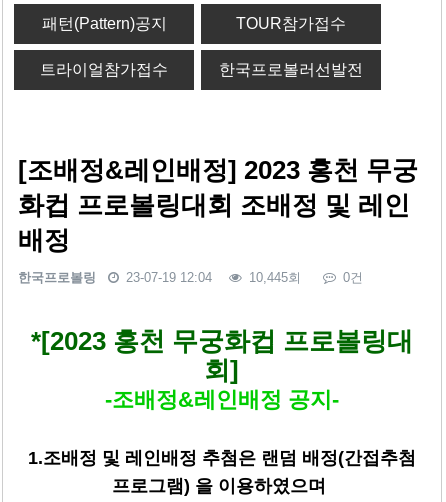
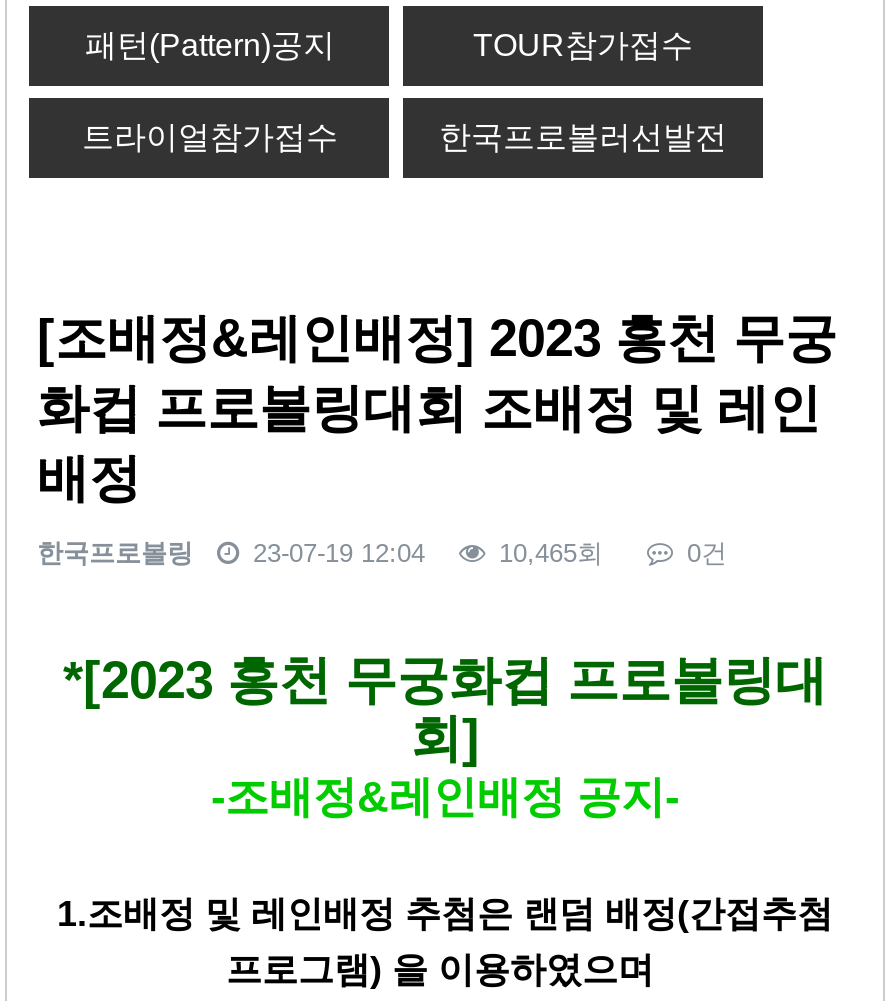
- 한국프로볼링 23-07-19 12:04 10,445회
+ 한국프로볼링 23-07-19 12:04 10,465회
